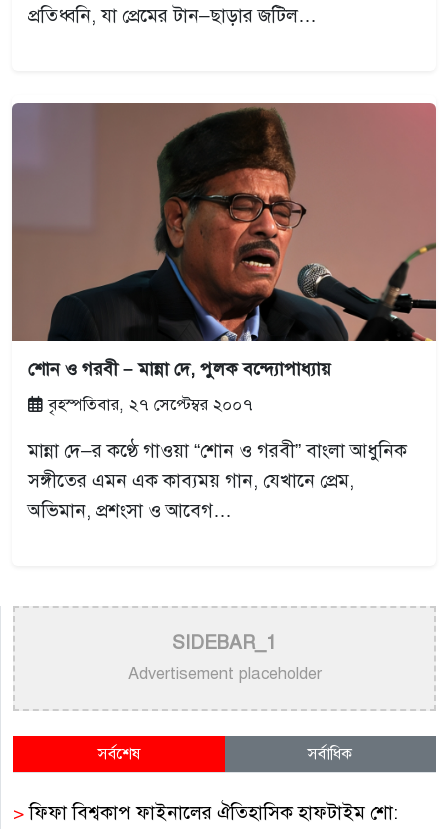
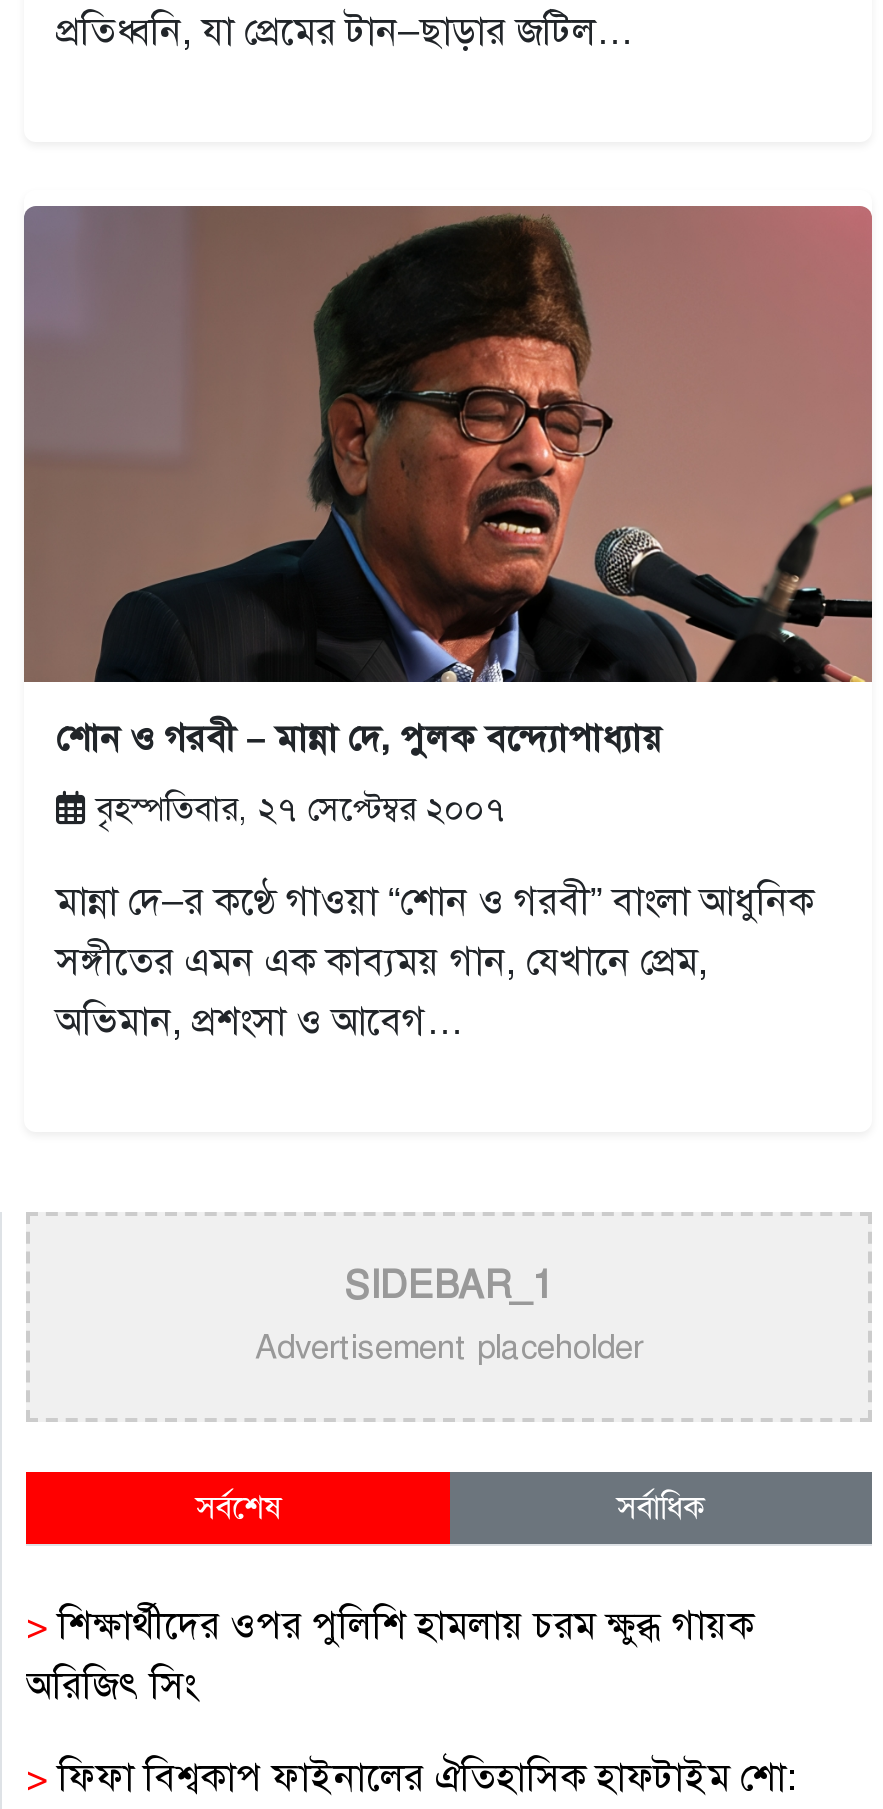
+ > শিক্ষার্থীদের ওপর পুলিশি হামলায় চরম ক্ষুব্ধ গায়ক
+ অরিজিৎ সিং
